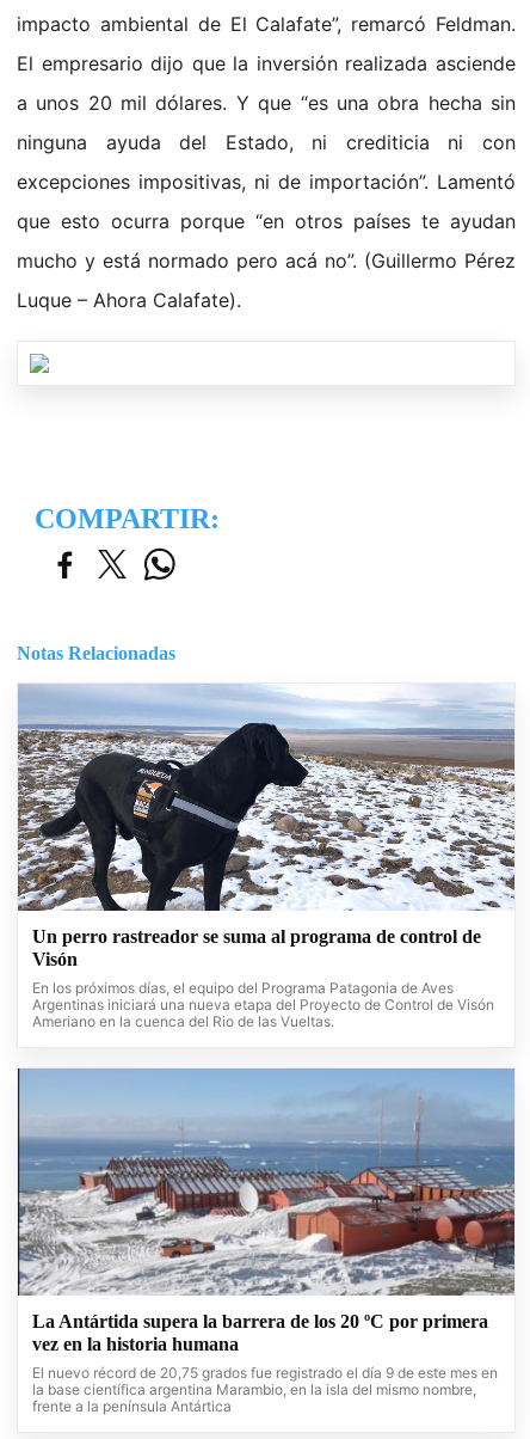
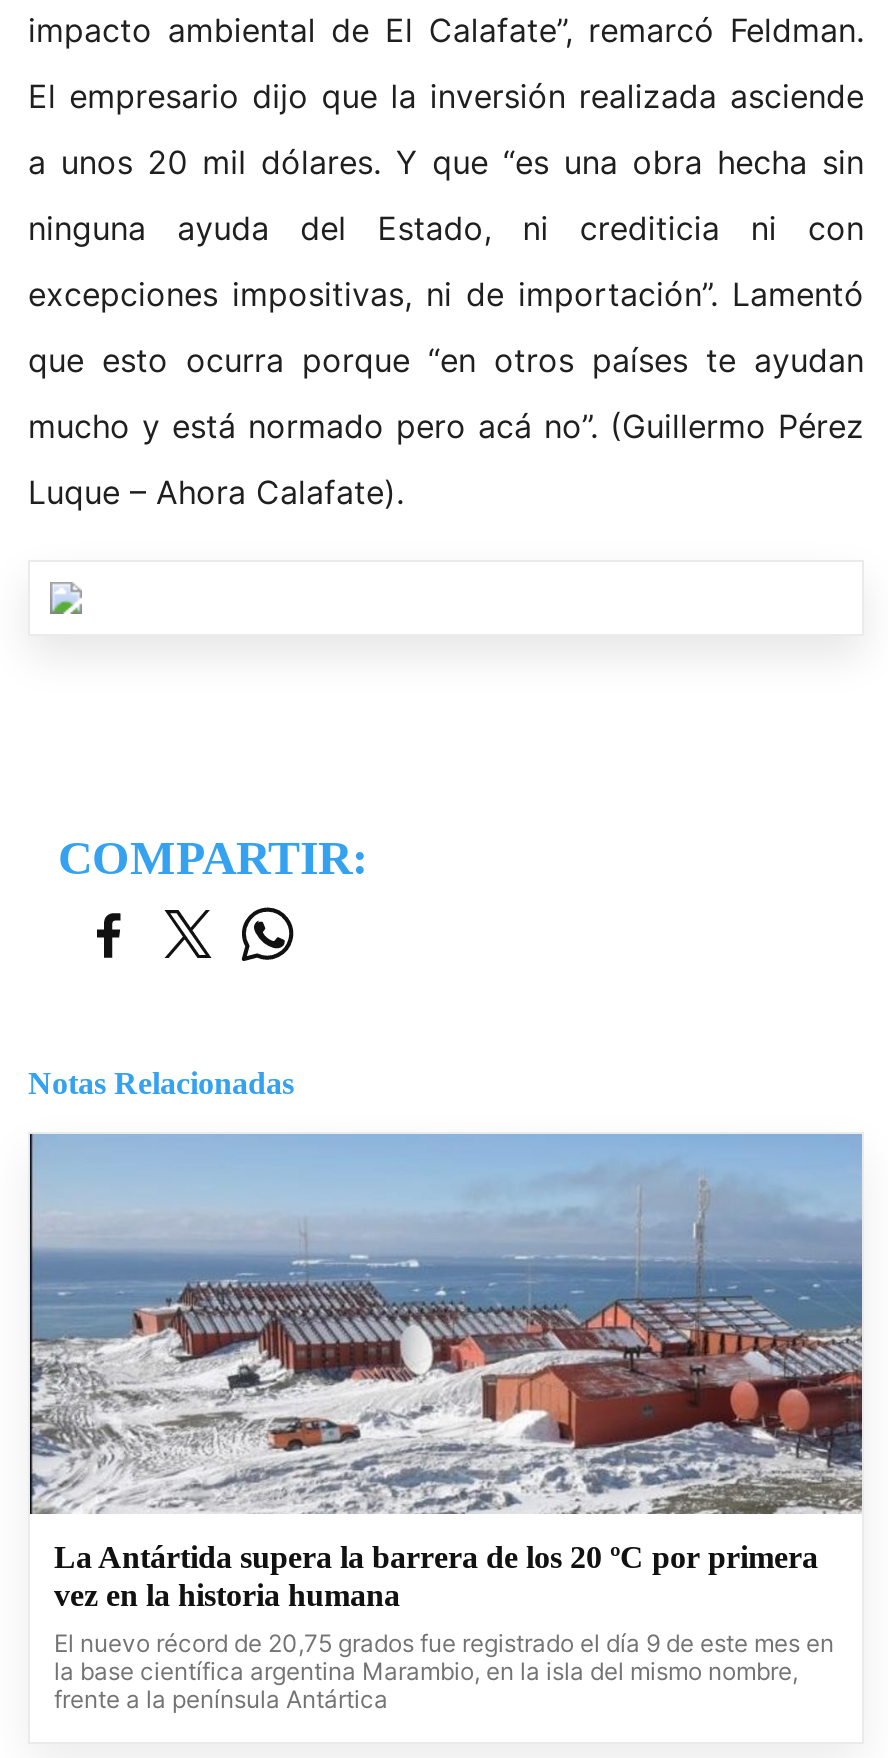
- [image]
- Un perro rastreador se suma al programa de control de
- Visón
- En los próximos días, el equipo del Programa Patagonia de Aves
- Argentinas iniciará una nueva etapa del Proyecto de Control de Visón
- Ameriano en la cuenca del Rio de las Vueltas.
